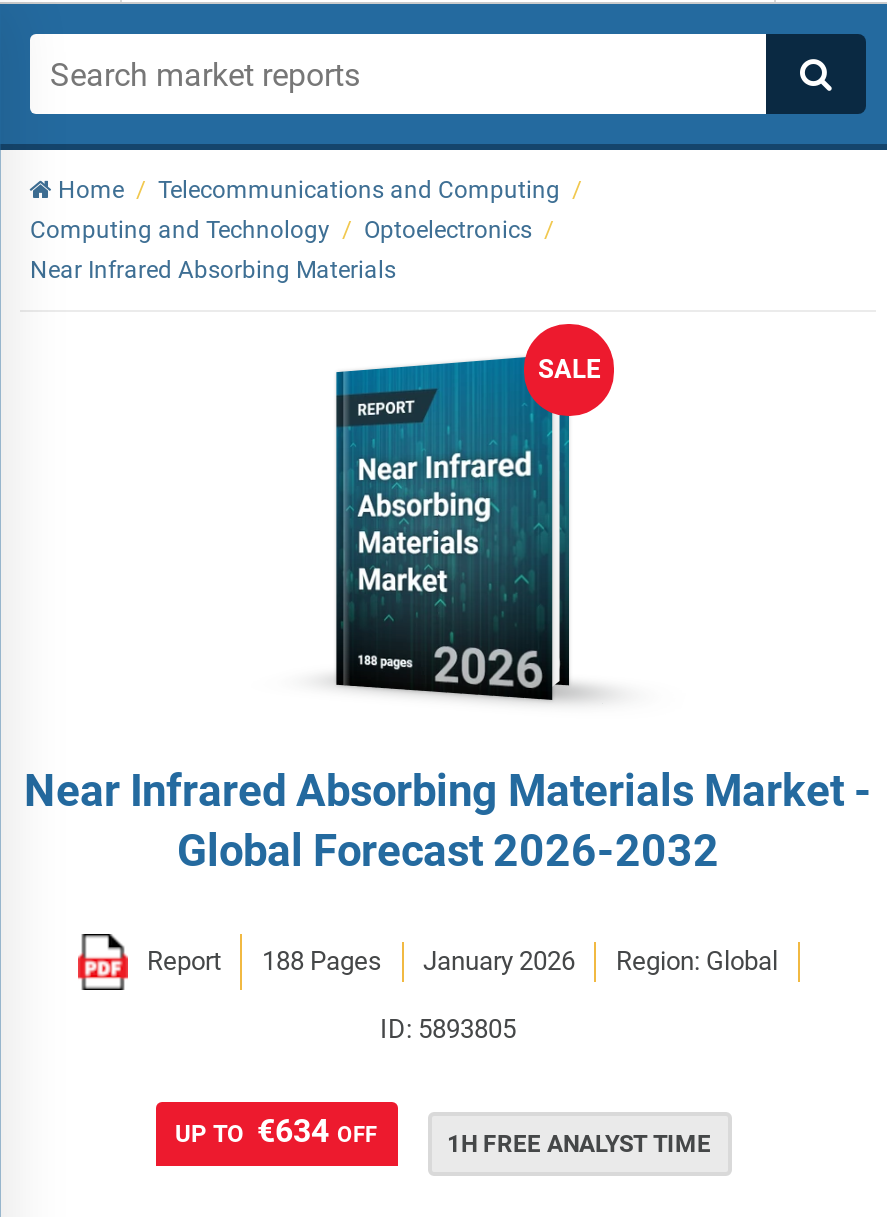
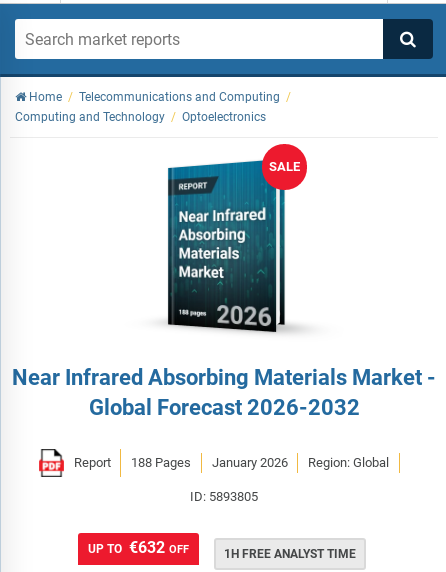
- Computing and Technology / Optoelectronics /
- Near Infrared Absorbing Materials
+ Computing and Technology / Optoelectronics

- UP TO €634 OFF
+ UP TO €632 OFF
